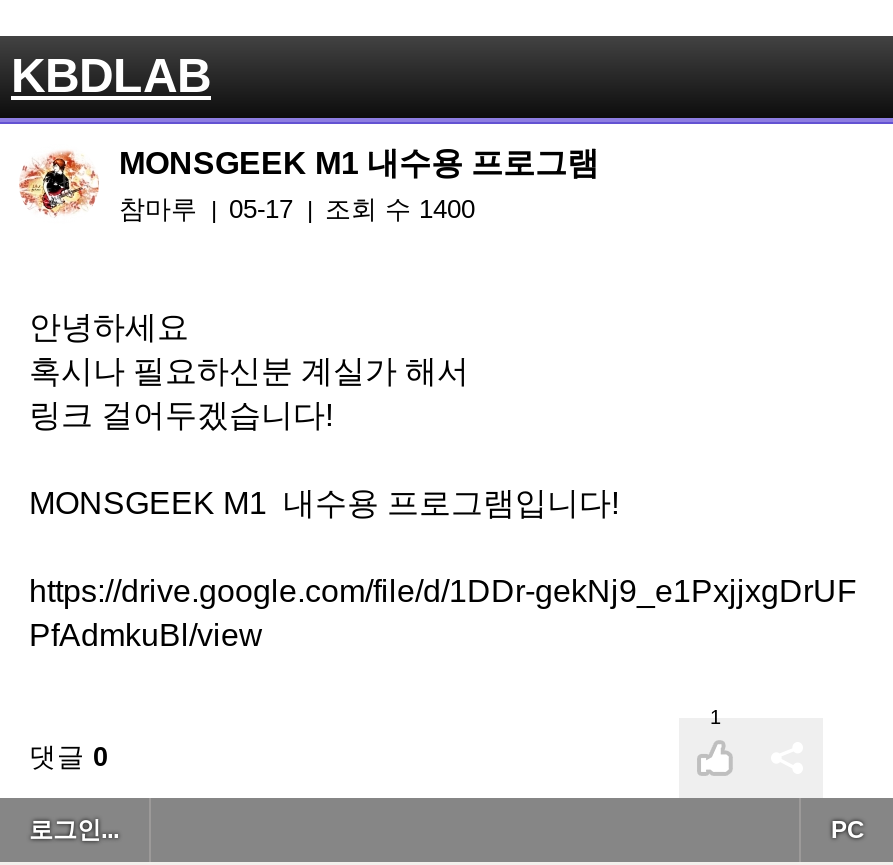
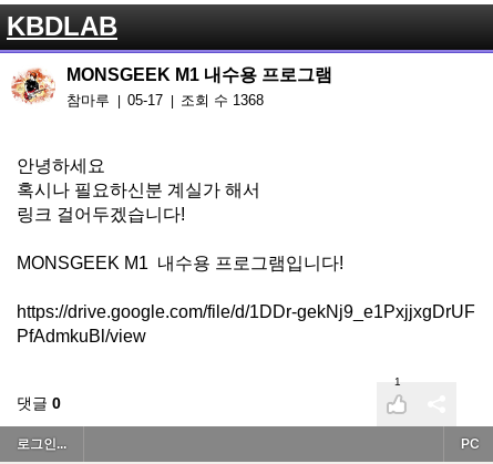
- 참마루 05-17 조회 수 1400
+ 참마루 05-17 조회 수 1368
